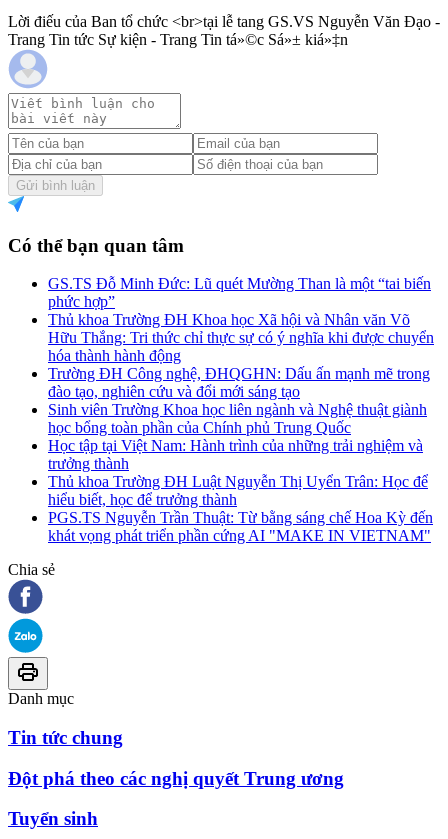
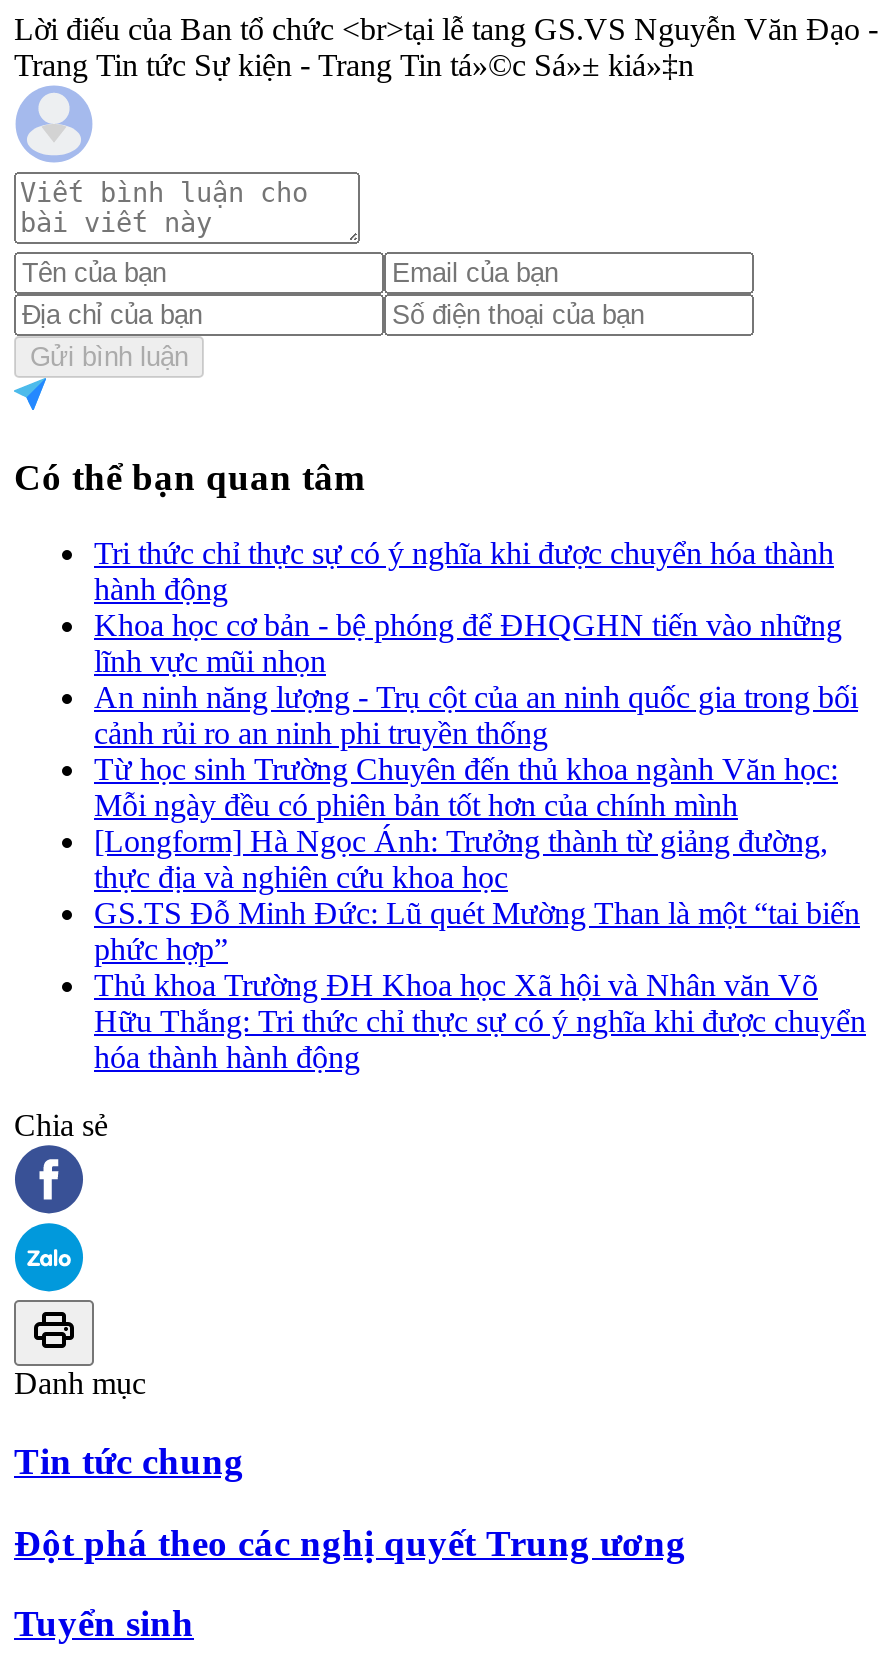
+ Tri thức chỉ thực sự có ý nghĩa khi được chuyển hóa thành
+ hành động
+ Khoa học cơ bản - bệ phóng để ĐHQGHN tiến vào những
+ lĩnh vực mũi nhọn
+ An ninh năng lượng - Trụ cột của an ninh quốc gia trong bối
+ cảnh rủi ro an ninh phi truyền thống
+ Từ học sinh Trường Chuyên đến thủ khoa ngành Văn học:
+ Mỗi ngày đều có phiên bản tốt hơn của chính mình
+ [Longform] Hà Ngọc Ánh: Trưởng thành từ giảng đường,
+ thực địa và nghiên cứu khoa học

moved down: GS.TS Đỗ Minh Đức: Lũ quét Mường Than là một “tai biến | phức hợp” | Thủ khoa Trường ĐH Khoa học Xã hội và Nhân văn Võ | Hữu Thắng: Tri thức chỉ thực sự có ý nghĩa khi được chuyển | hóa thành hành động

- Trường ĐH Công nghệ, ĐHQGHN: Dấu ấn mạnh mẽ trong
- đào tạo, nghiên cứu và đổi mới sáng tạo
- Sinh viên Trường Khoa học liên ngành và Nghệ thuật giành
- học bổng toàn phần của Chính phủ Trung Quốc
- Học tập tại Việt Nam: Hành trình của những trải nghiệm và
- trưởng thành
- Thủ khoa Trường ĐH Luật Nguyễn Thị Uyển Trân: Học để
- hiểu biết, học để trưởng thành
- PGS.TS Nguyễn Trần Thuật: Từ bằng sáng chế Hoa Kỳ đến
- khát vọng phát triển phần cứng AI "MAKE IN VIETNAM"
